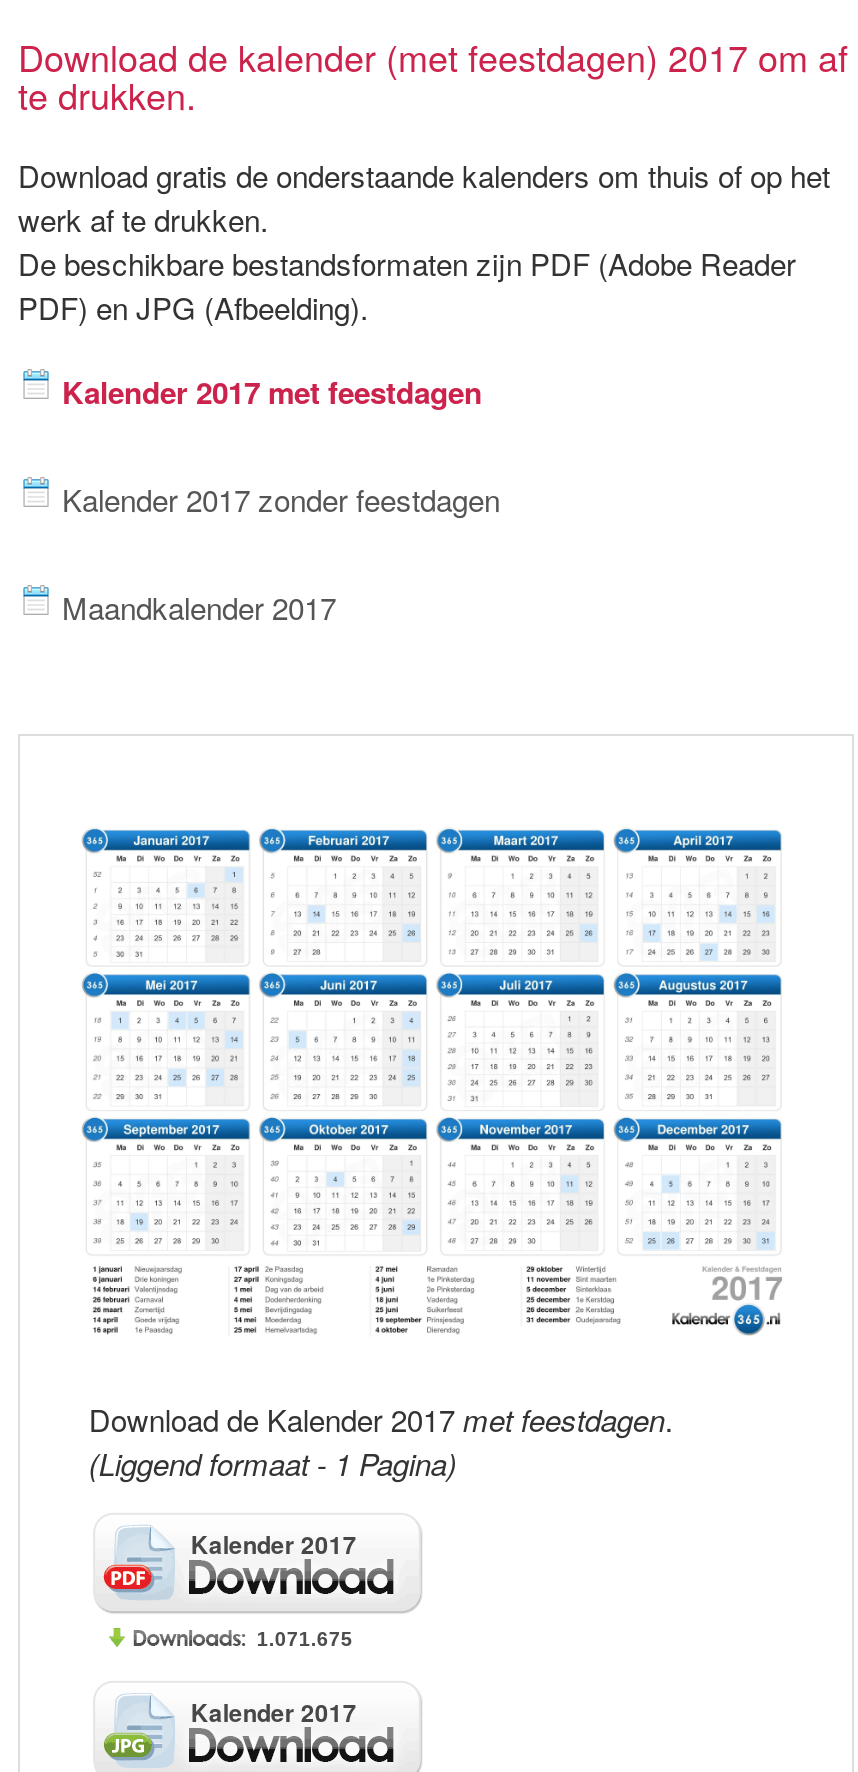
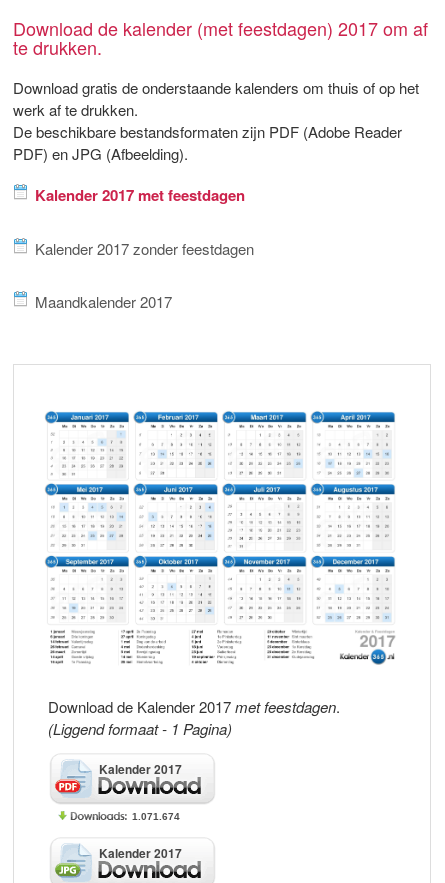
- 1.071.675
+ 1.071.674
